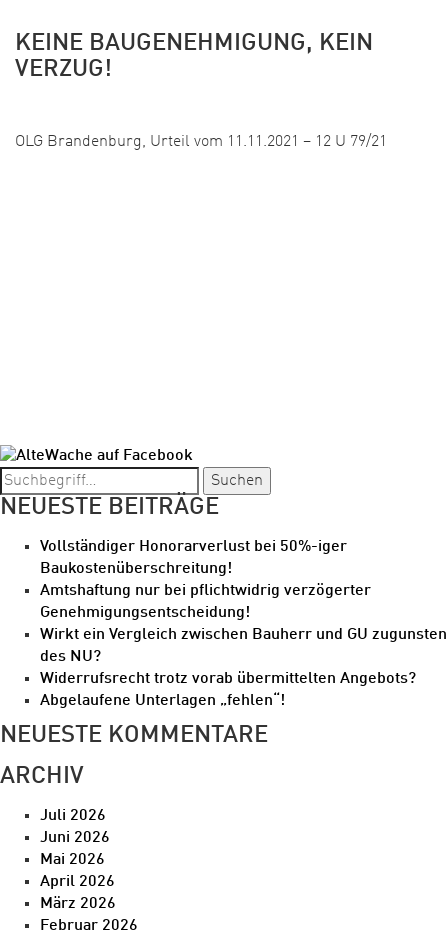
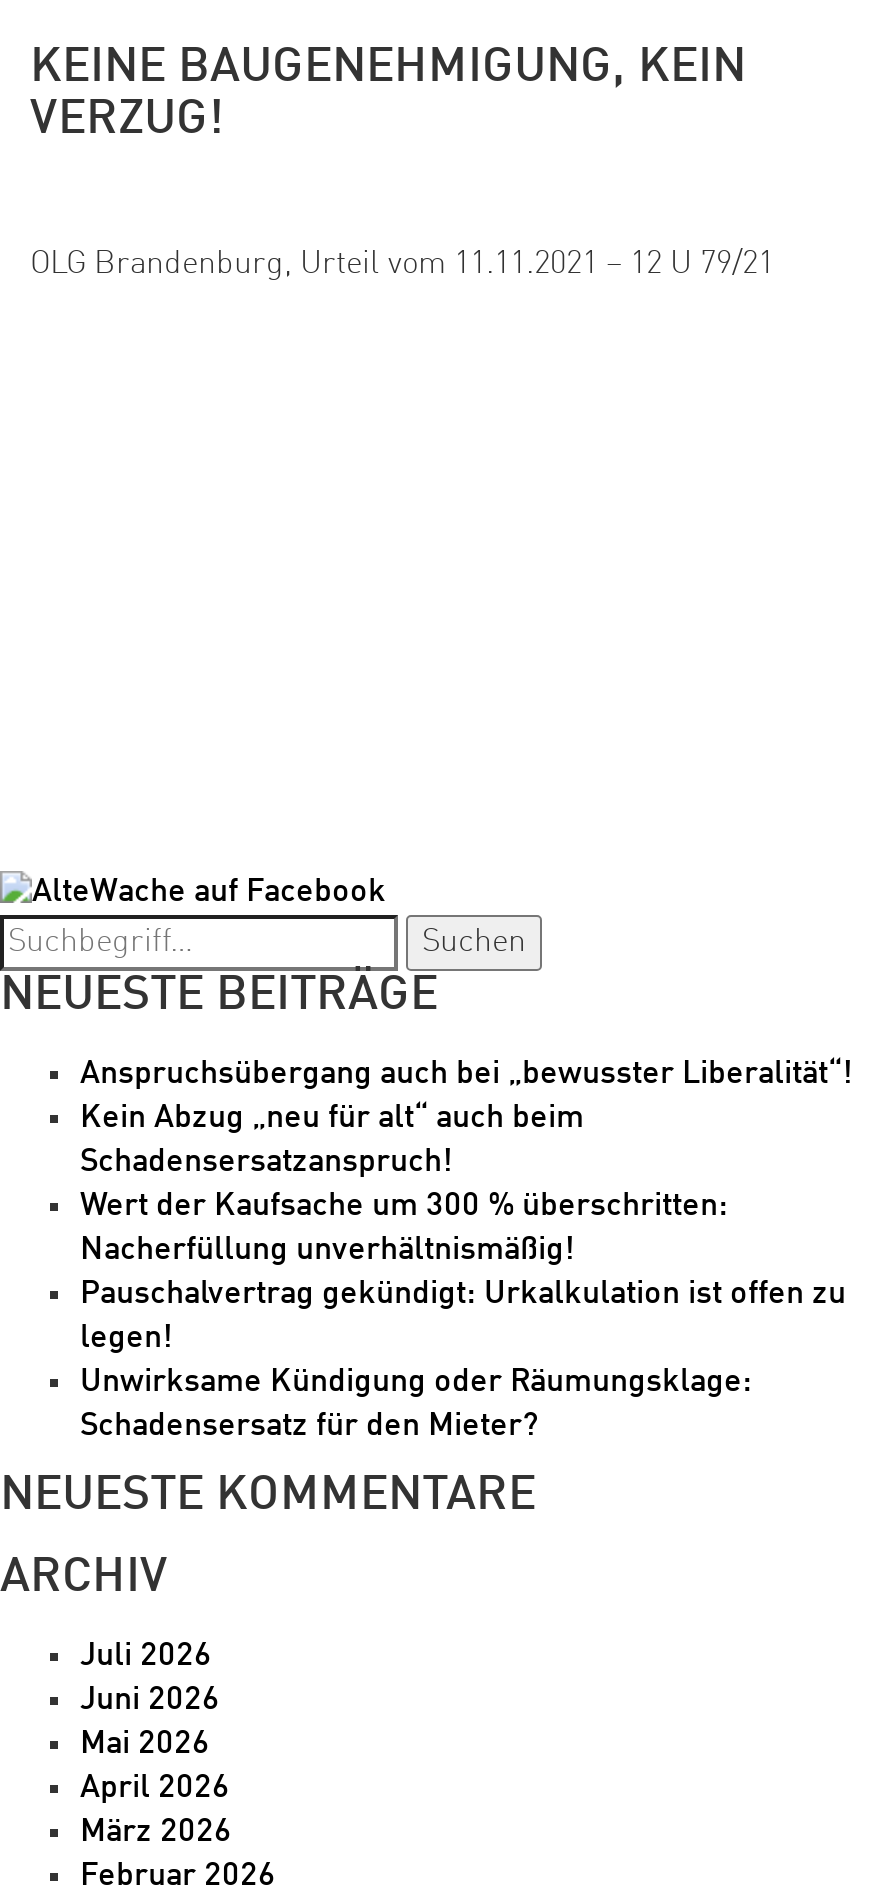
- Vollständiger Honorarverlust bei 50%-iger
- Baukostenüberschreitung!
- Amtshaftung nur bei pflichtwidrig verzögerter
- Genehmigungsentscheidung!
- Wirkt ein Vergleich zwischen Bauherr und GU zugunsten
- des NU?
- Widerrufsrecht trotz vorab übermittelten Angebots?
- Abgelaufene Unterlagen „fehlen“!
+ Anspruchsübergang auch bei „bewusster Liberalität“!
+ Kein Abzug „neu für alt“ auch beim
+ Schadensersatzanspruch!
+ Wert der Kaufsache um 300 % überschritten:
+ Nacherfüllung unverhältnismäßig!
+ Pauschalvertrag gekündigt: Urkalkulation ist offen zu
+ legen!
+ Unwirksame Kündigung oder Räumungsklage:
+ Schadensersatz für den Mieter?
